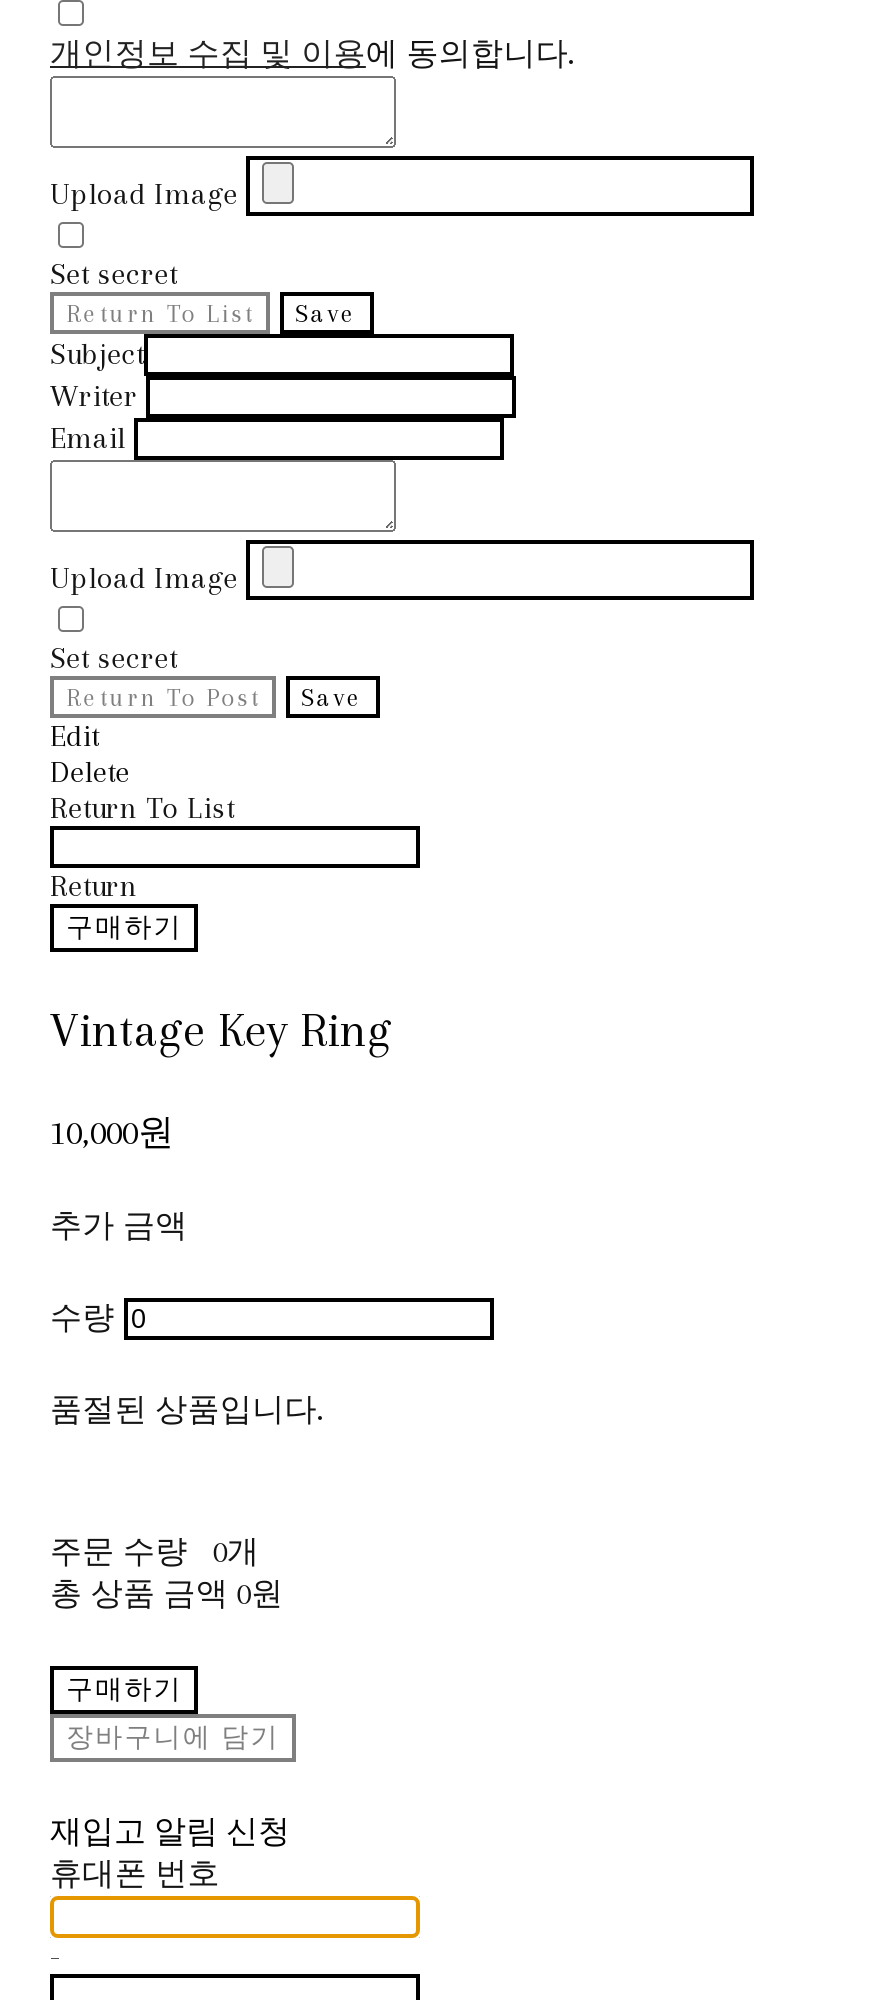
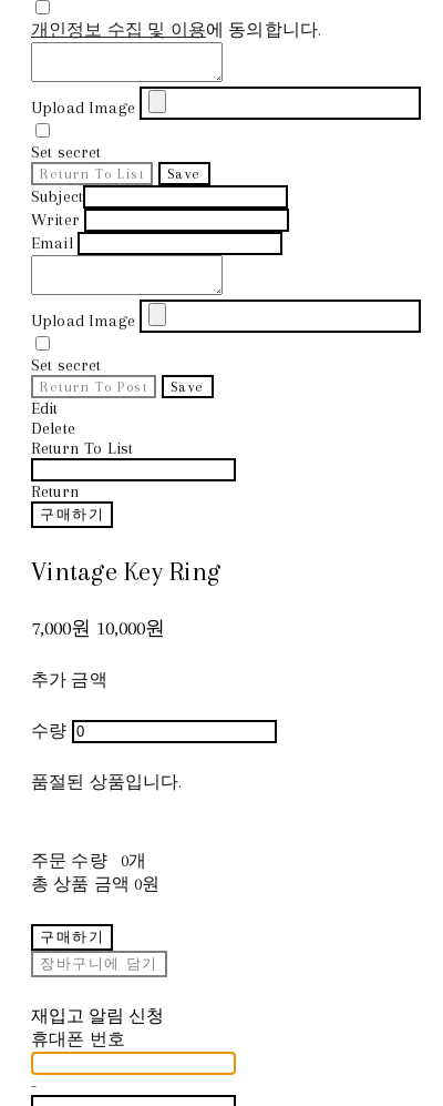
- 10,000원
+ 7,000원 10,000원
